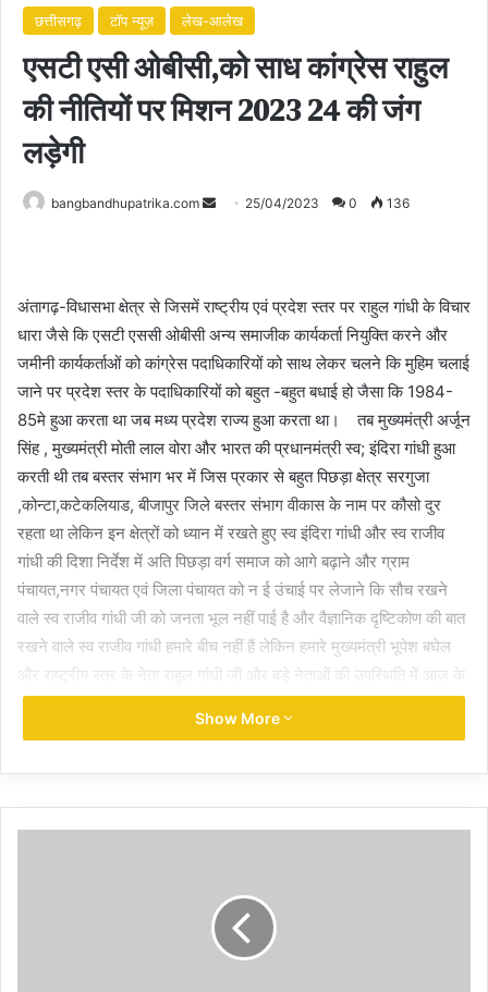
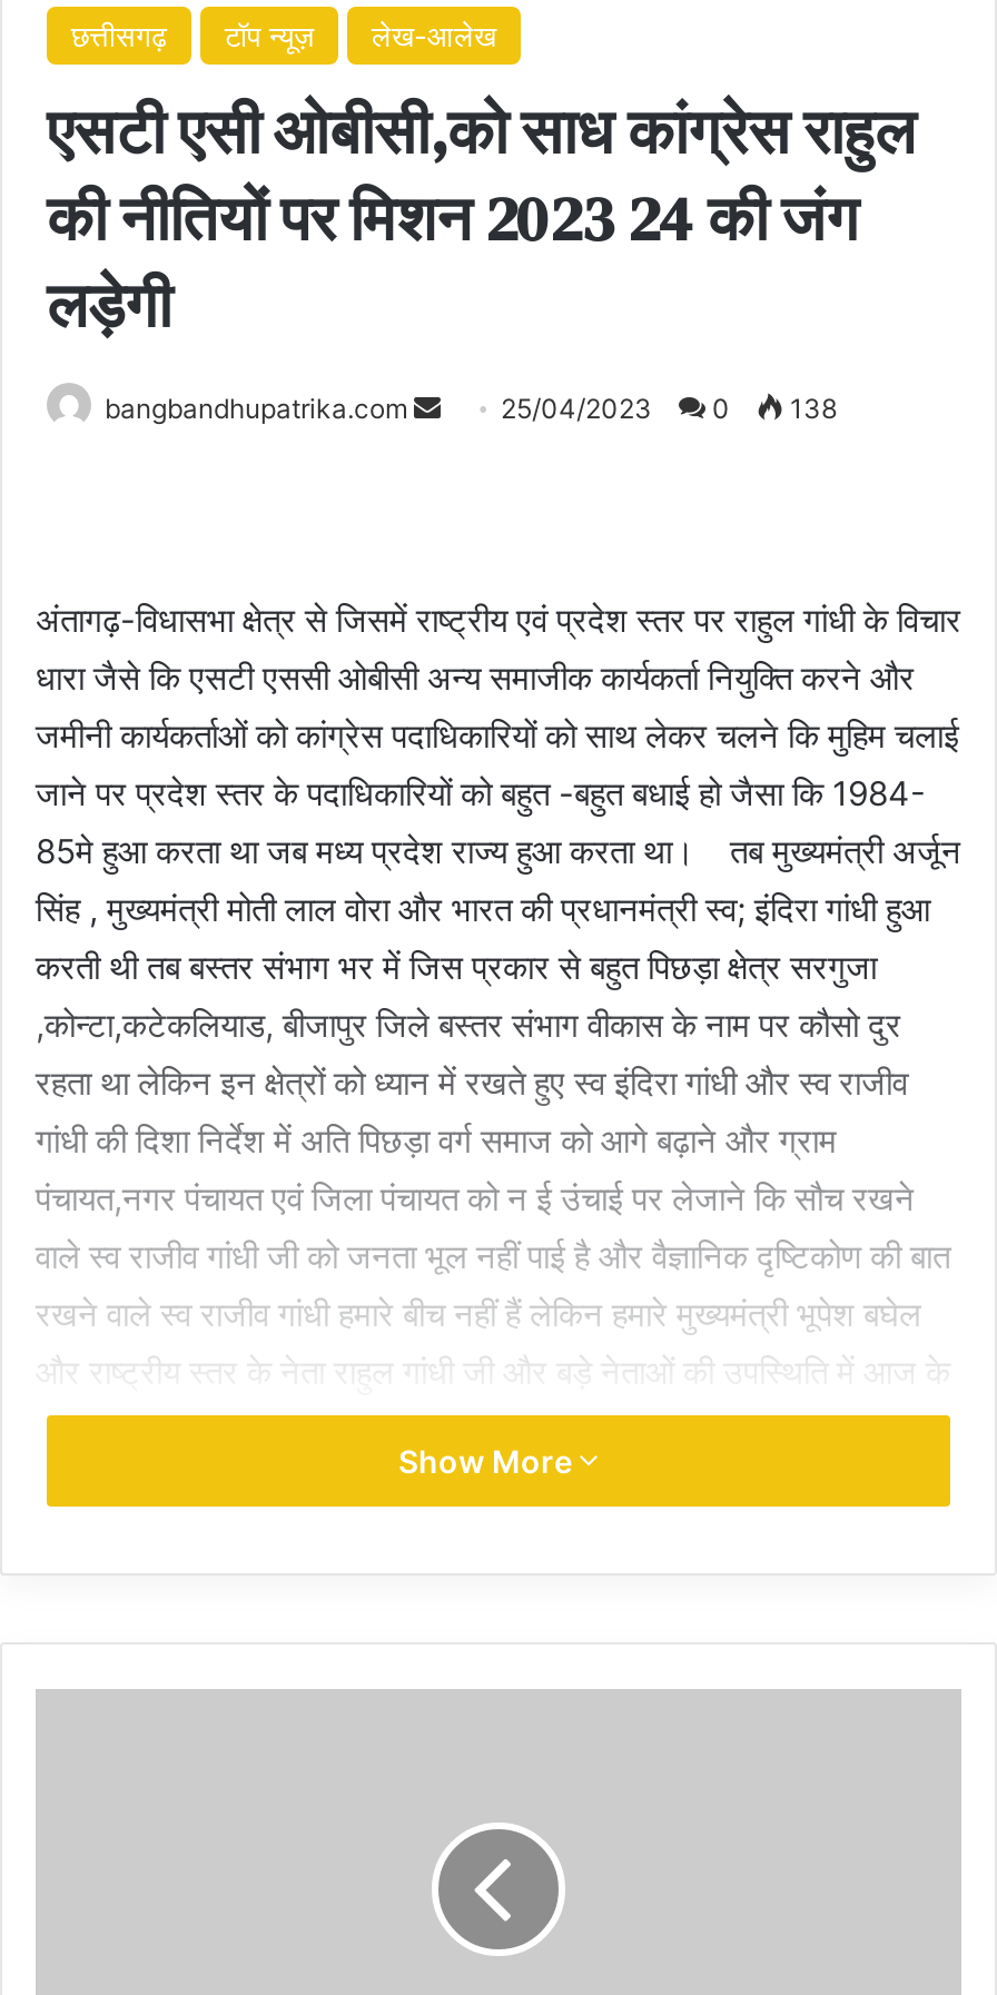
- 136
+ 138
